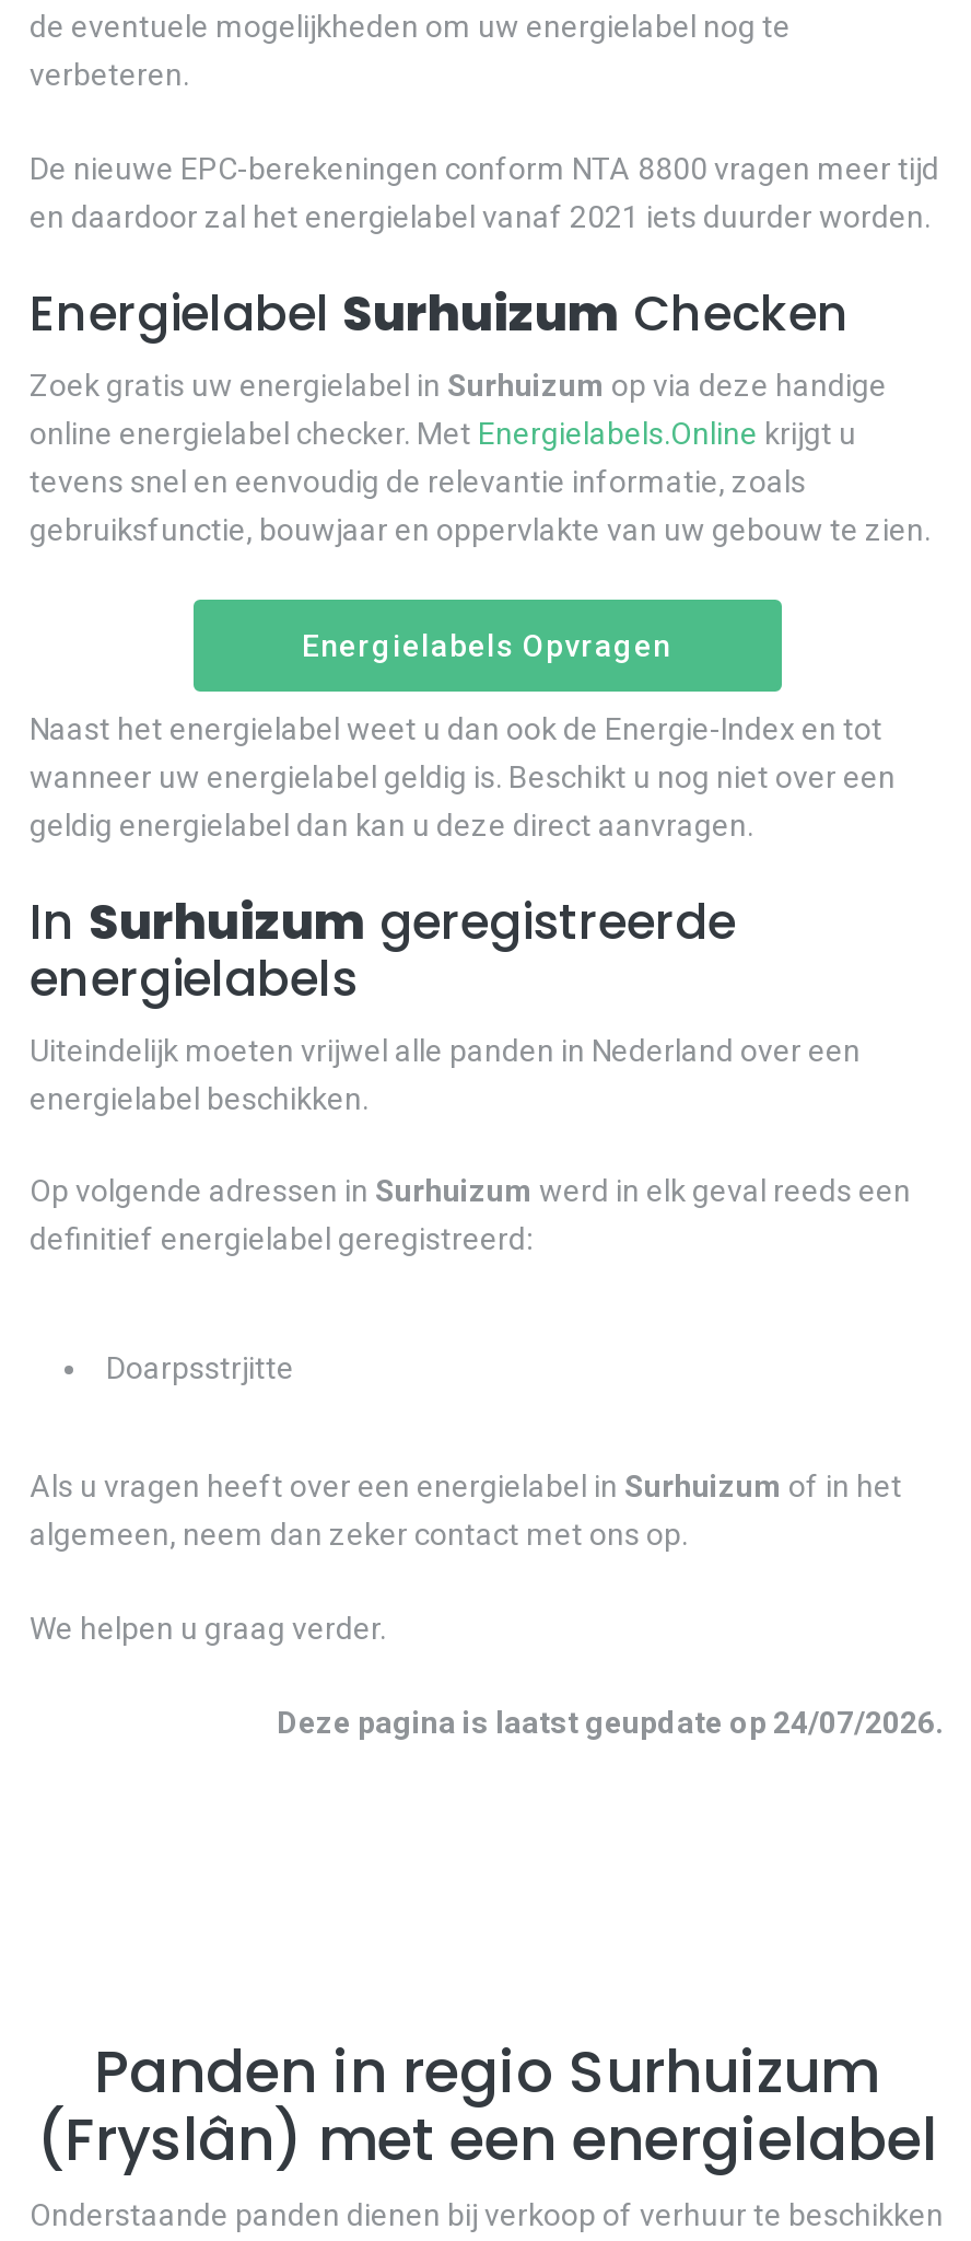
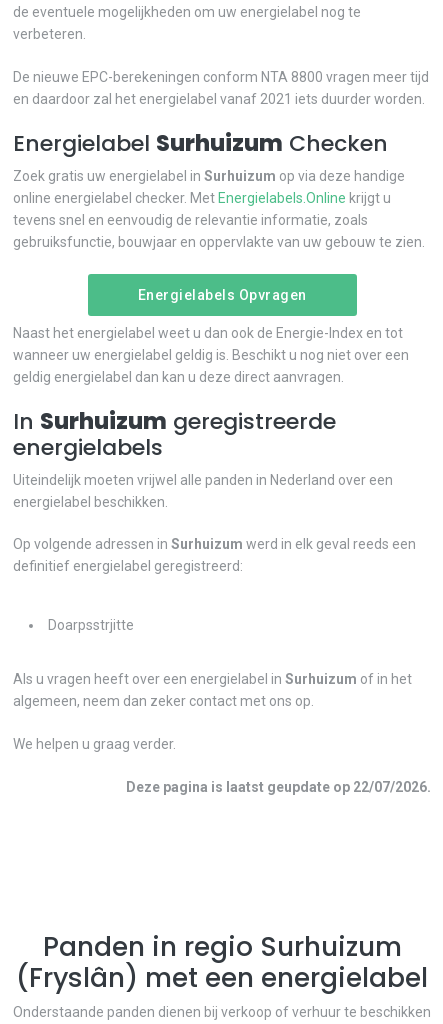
- Deze pagina is laatst geupdate op 24/07/2026.
+ Deze pagina is laatst geupdate op 22/07/2026.
